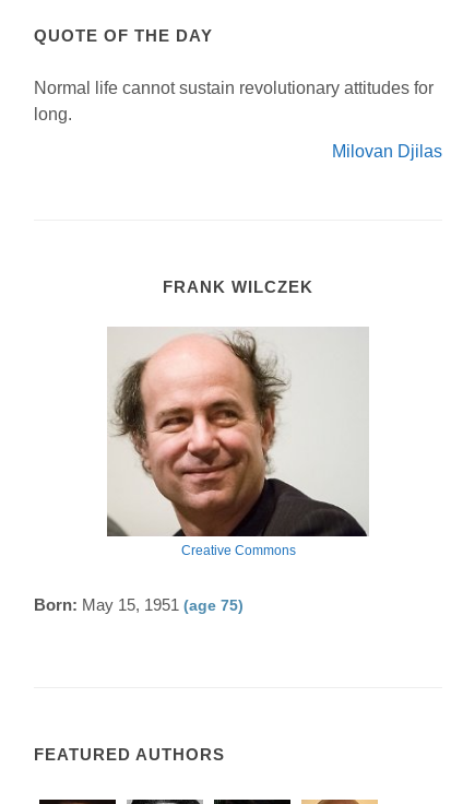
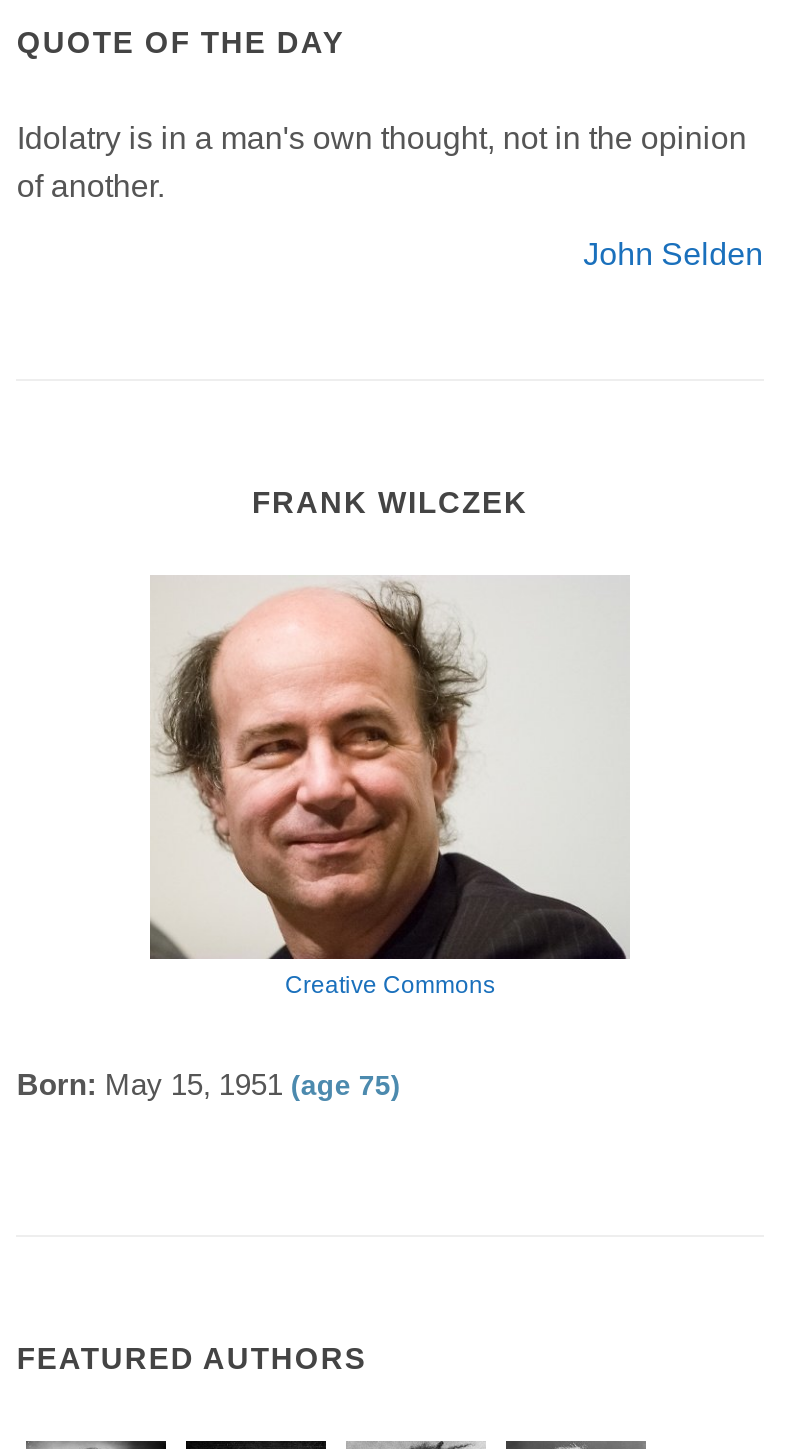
- Normal life cannot sustain revolutionary attitudes for
- long.
+ Idolatry is in a man's own thought, not in the opinion
+ of another.

- Milovan Djilas
+ John Selden
